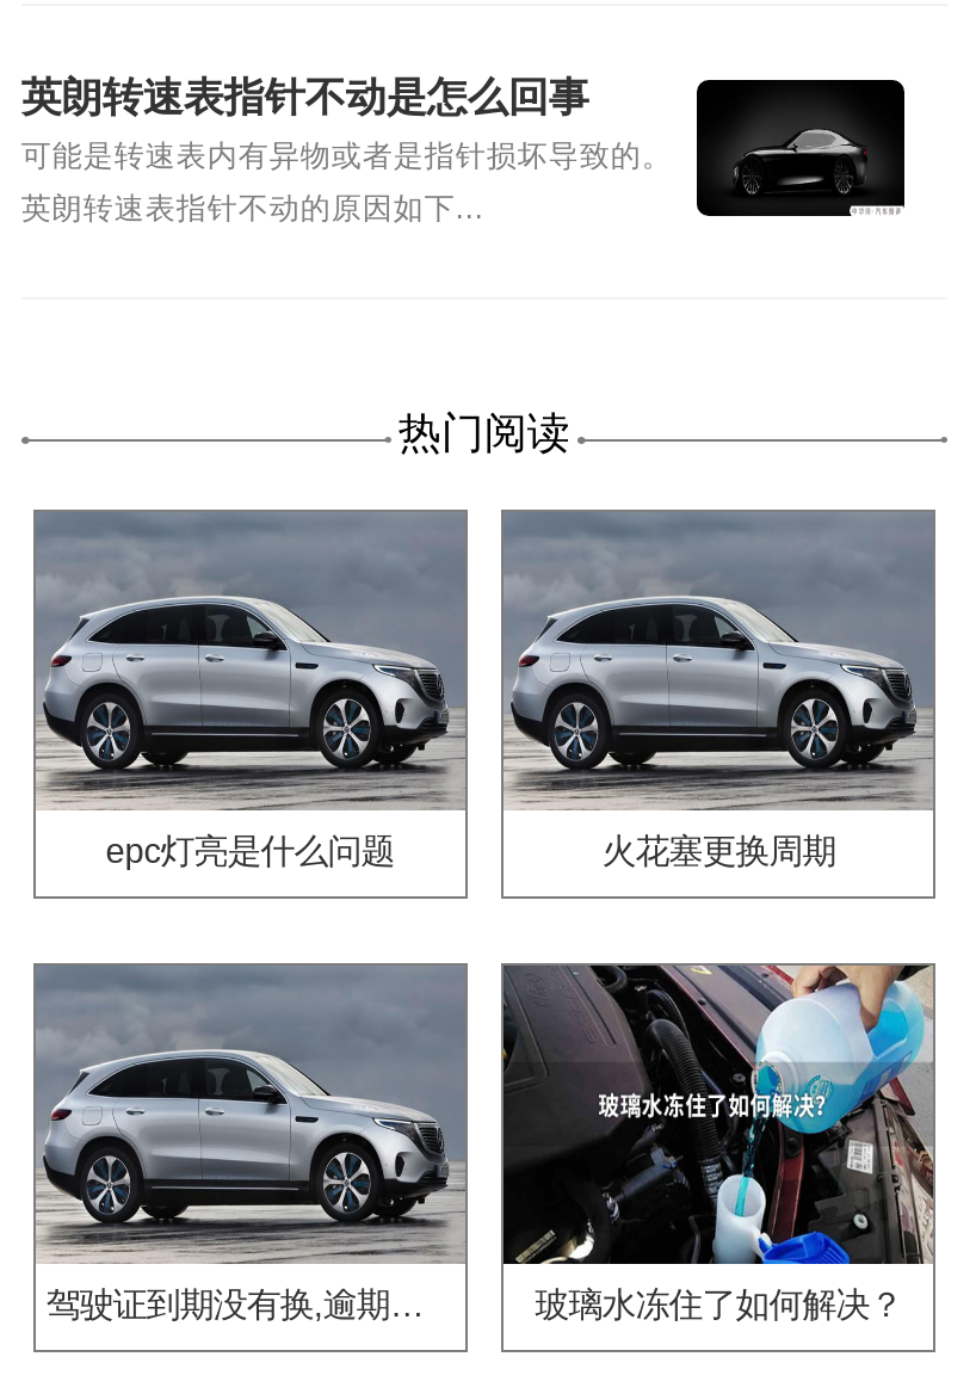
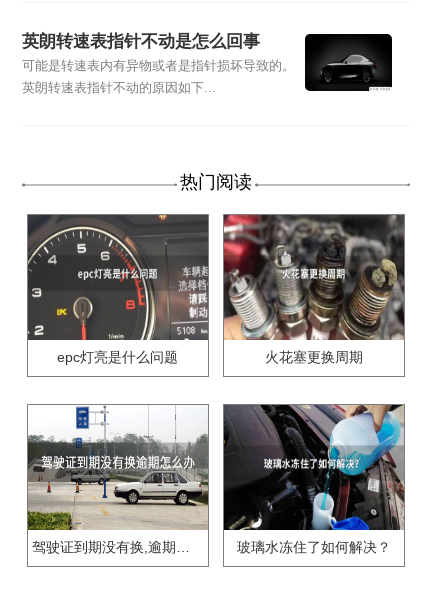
- [image]
+ [image]

- [image]
+ [image]

- [image]
+ [image]
